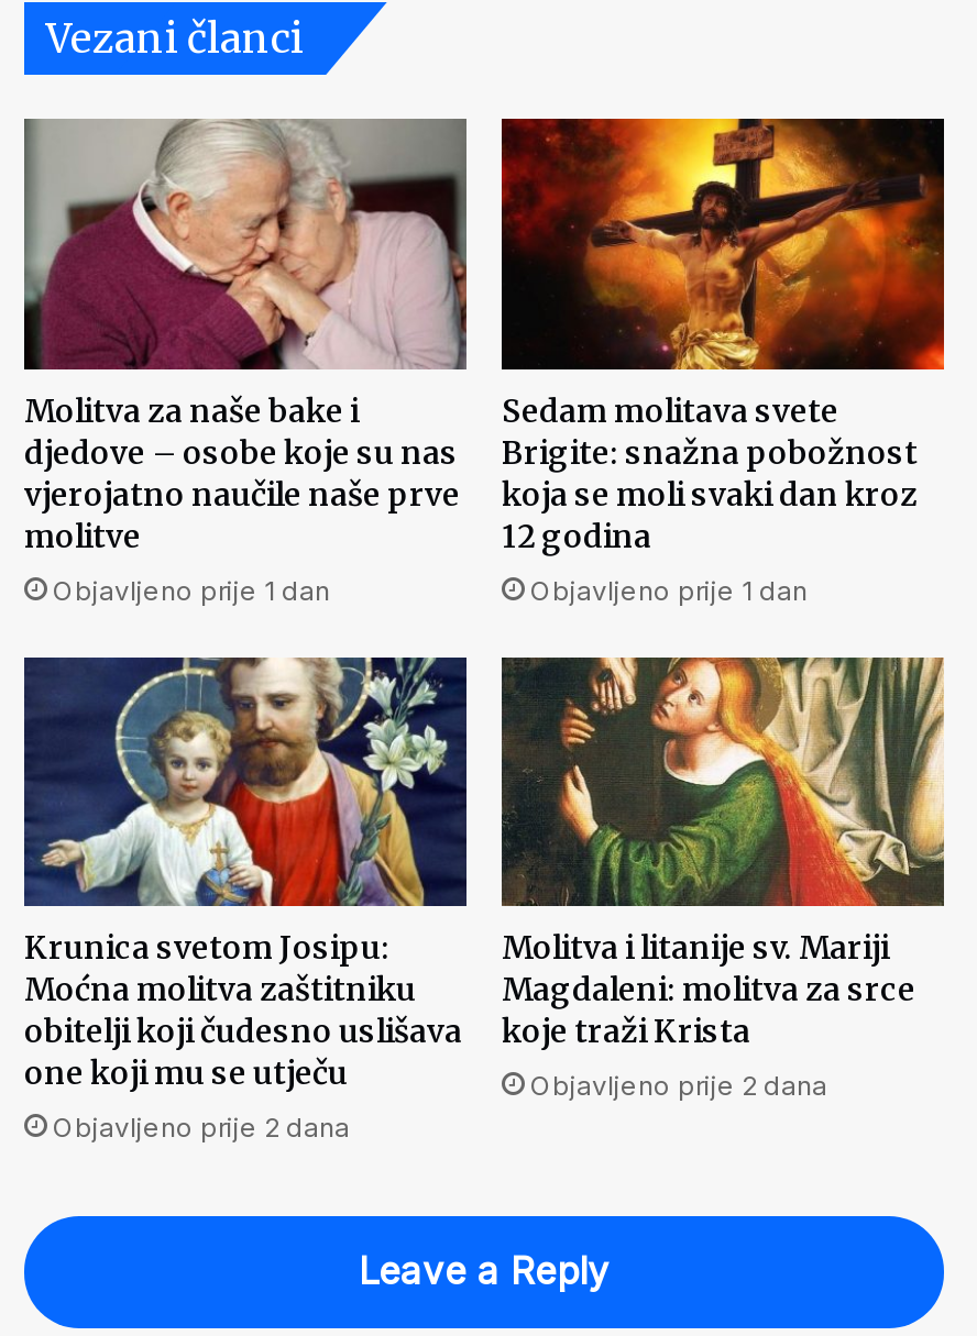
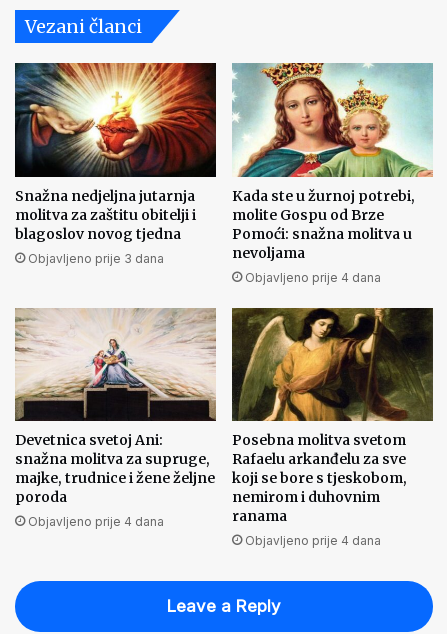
- [image]
- Molitva za naše bake i
- djedove – osobe koje su nas
- vjerojatno naučile naše prve
- molitve
- Objavljeno prije 1 dan
+ [image]
+ Snažna nedjeljna jutarnja
+ molitva za zaštitu obitelji i
+ blagoslov novog tjedna
+ Objavljeno prije 3 dana

- [image]
- Sedam molitava svete
- Brigite: snažna pobožnost
- koja se moli svaki dan kroz
- 12 godina
- Objavljeno prije 1 dan
+ [image]
+ Kada ste u žurnoj potrebi,
+ molite Gospu od Brze
+ Pomoći: snažna molitva u
+ nevoljama
+ Objavljeno prije 4 dana

- [image]
- Krunica svetom Josipu:
- Moćna molitva zaštitniku
- obitelji koji čudesno uslišava
- one koji mu se utječu
- Objavljeno prije 2 dana
+ [image]
+ Devetnica svetoj Ani:
+ snažna molitva za supruge,
+ majke, trudnice i žene željne
+ poroda
+ Objavljeno prije 4 dana

- [image]
- Molitva i litanije sv. Mariji
- Magdaleni: molitva za srce
- koje traži Krista
- Objavljeno prije 2 dana
+ [image]
+ Posebna molitva svetom
+ Rafaelu arkanđelu za sve
+ koji se bore s tjeskobom,
+ nemirom i duhovnim
+ ranama
+ Objavljeno prije 4 dana
